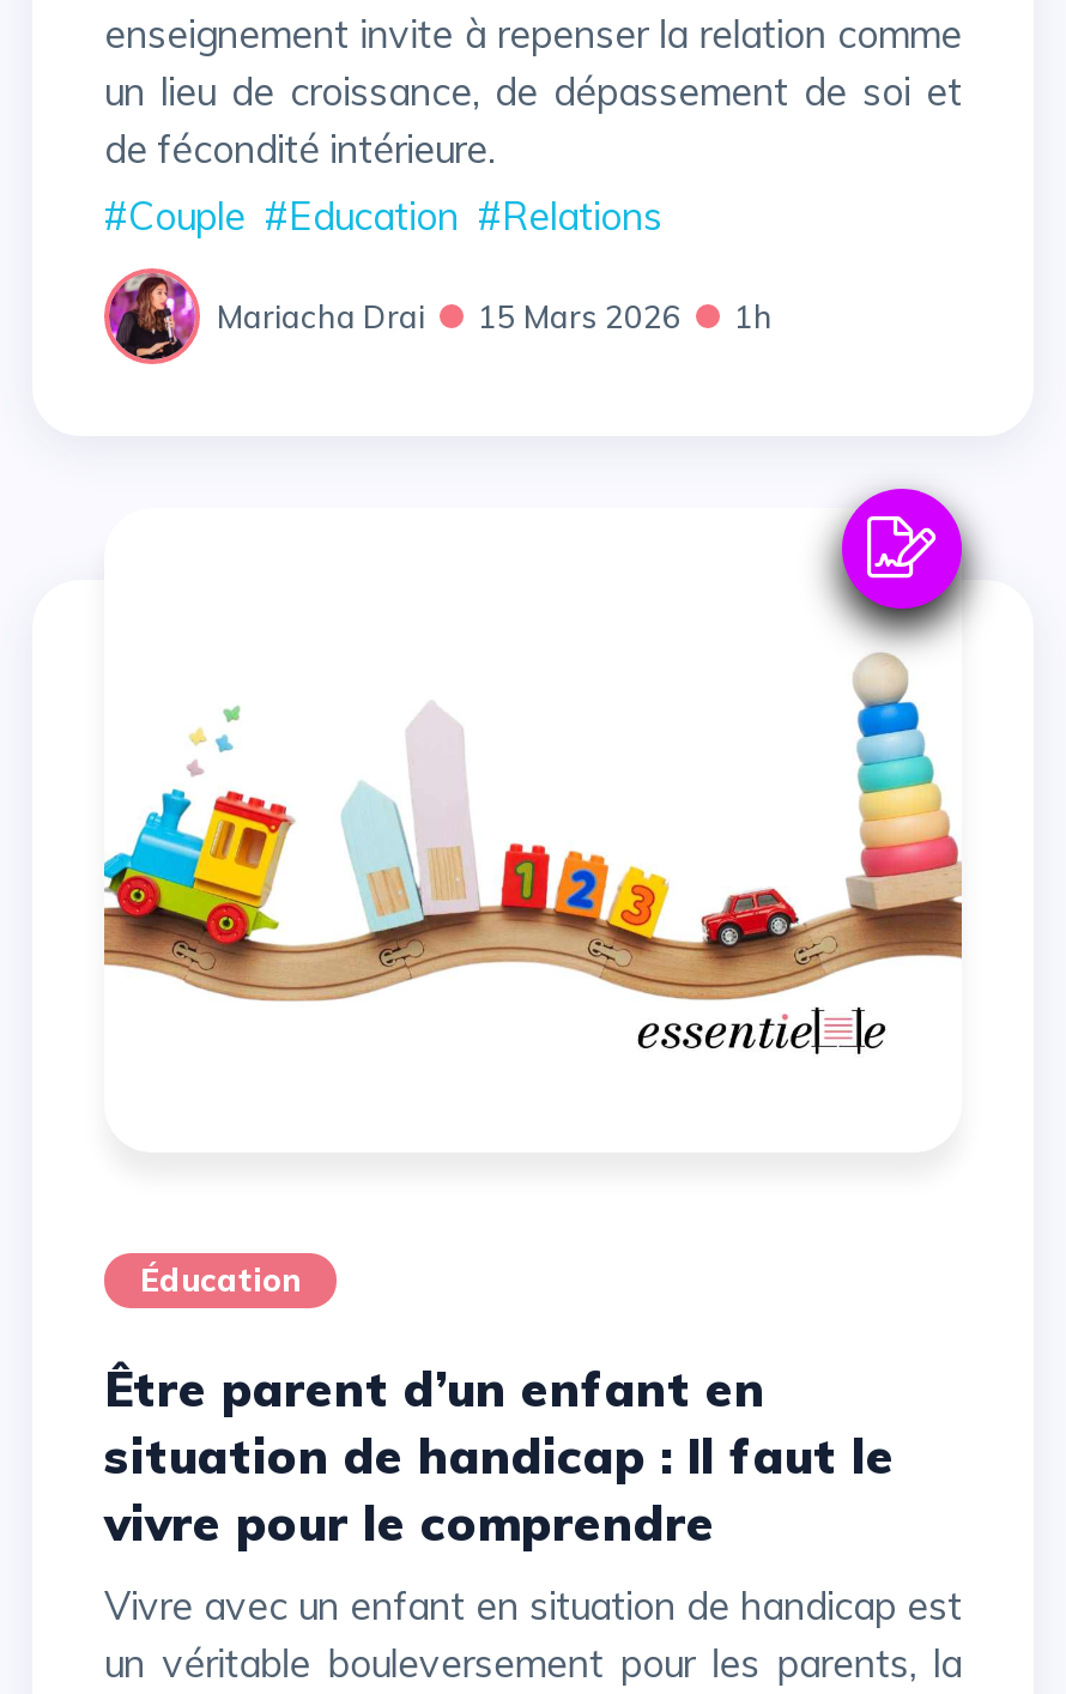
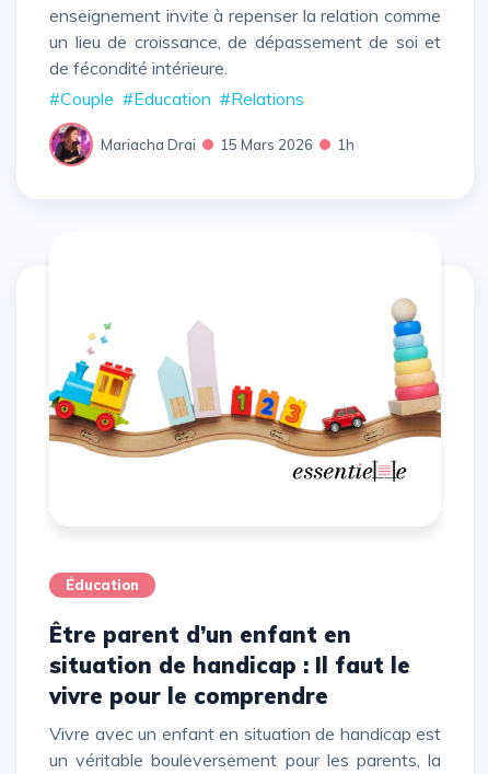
- [image]
